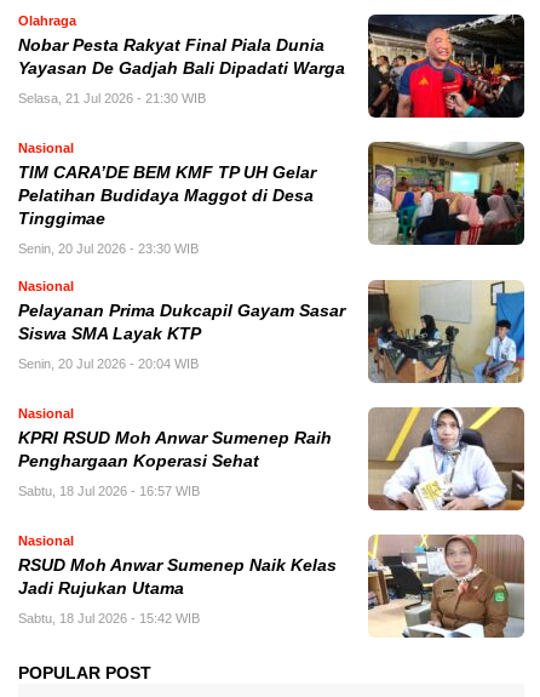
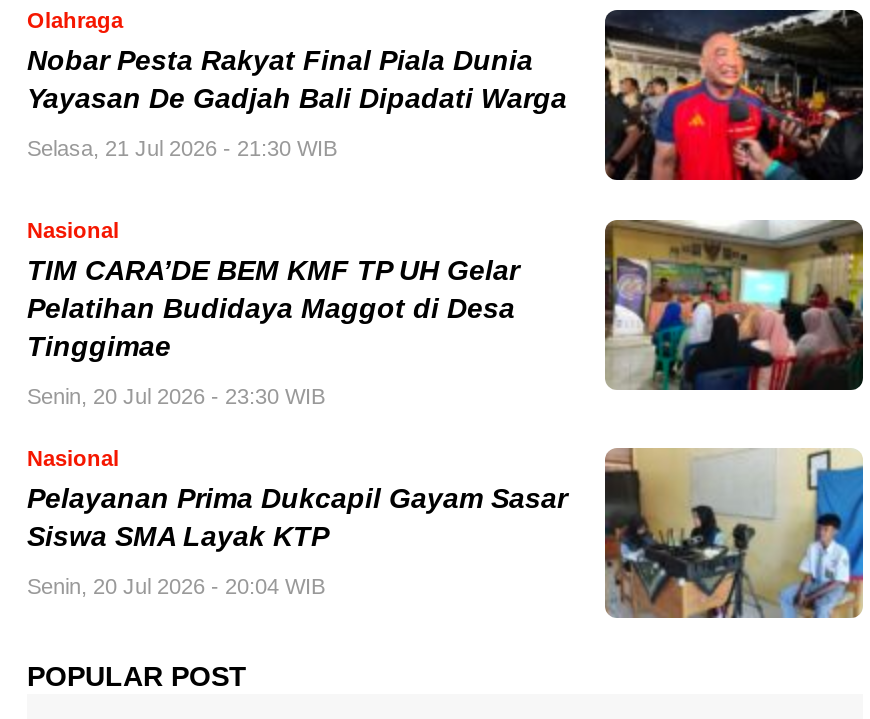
- [image]
- Nasional
- KPRI RSUD Moh Anwar Sumenep Raih
- Penghargaan Koperasi Sehat
- Sabtu, 18 Jul 2026 - 16:57 WIB
- Nasional
- RSUD Moh Anwar Sumenep Naik Kelas
- Jadi Rujukan Utama
- Sabtu, 18 Jul 2026 - 15:42 WIB

- [image]
